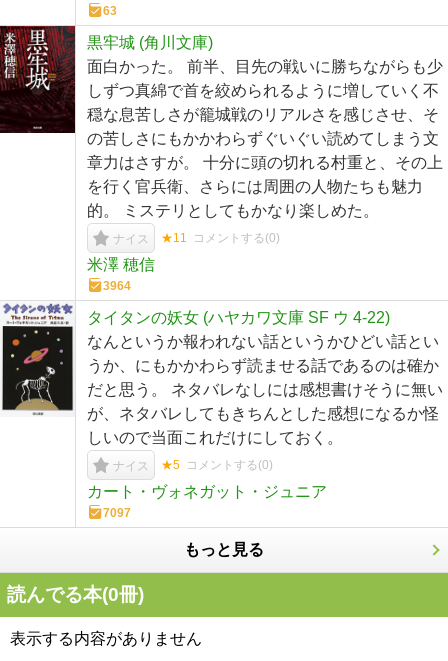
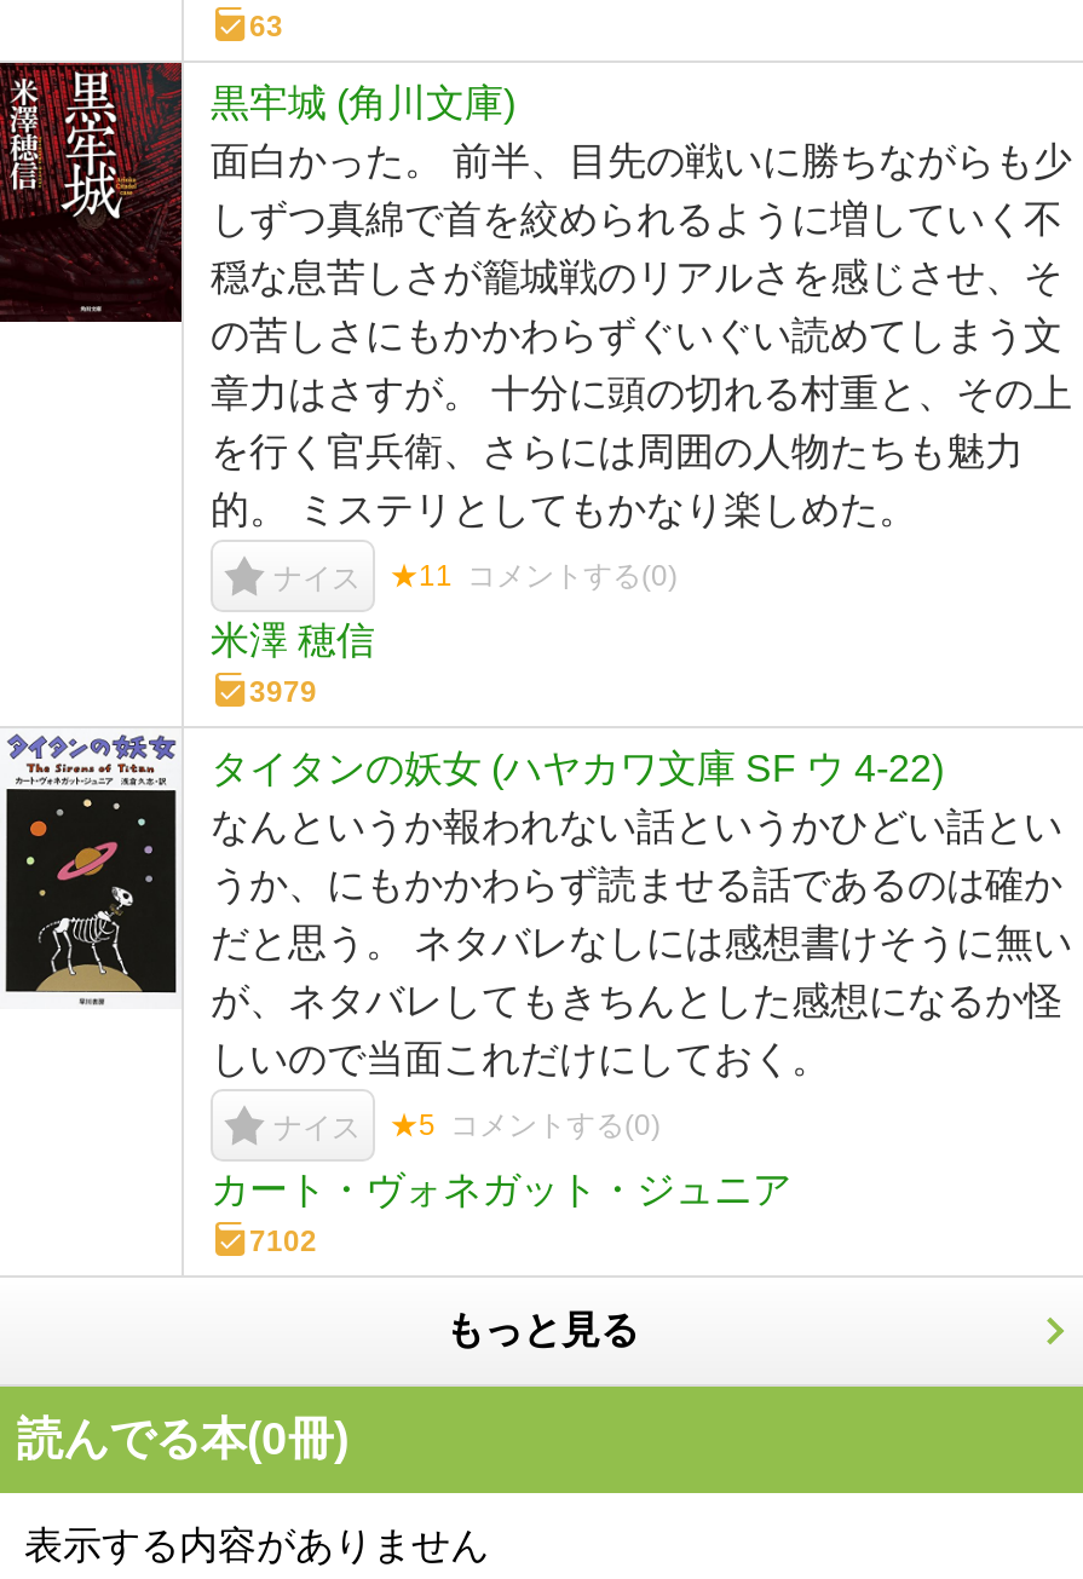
- 3964
+ 3979

- 7097
+ 7102
